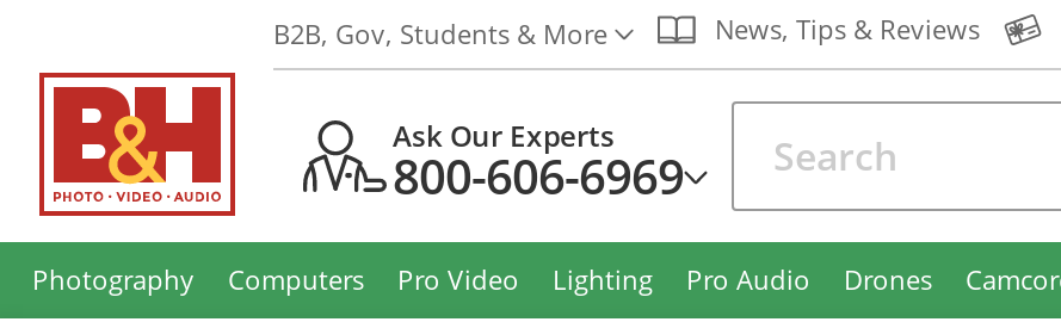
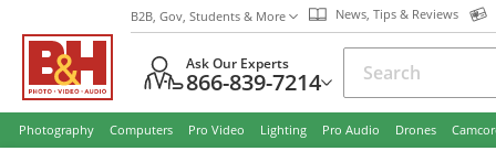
- 800-606-6969
+ 866-839-7214
